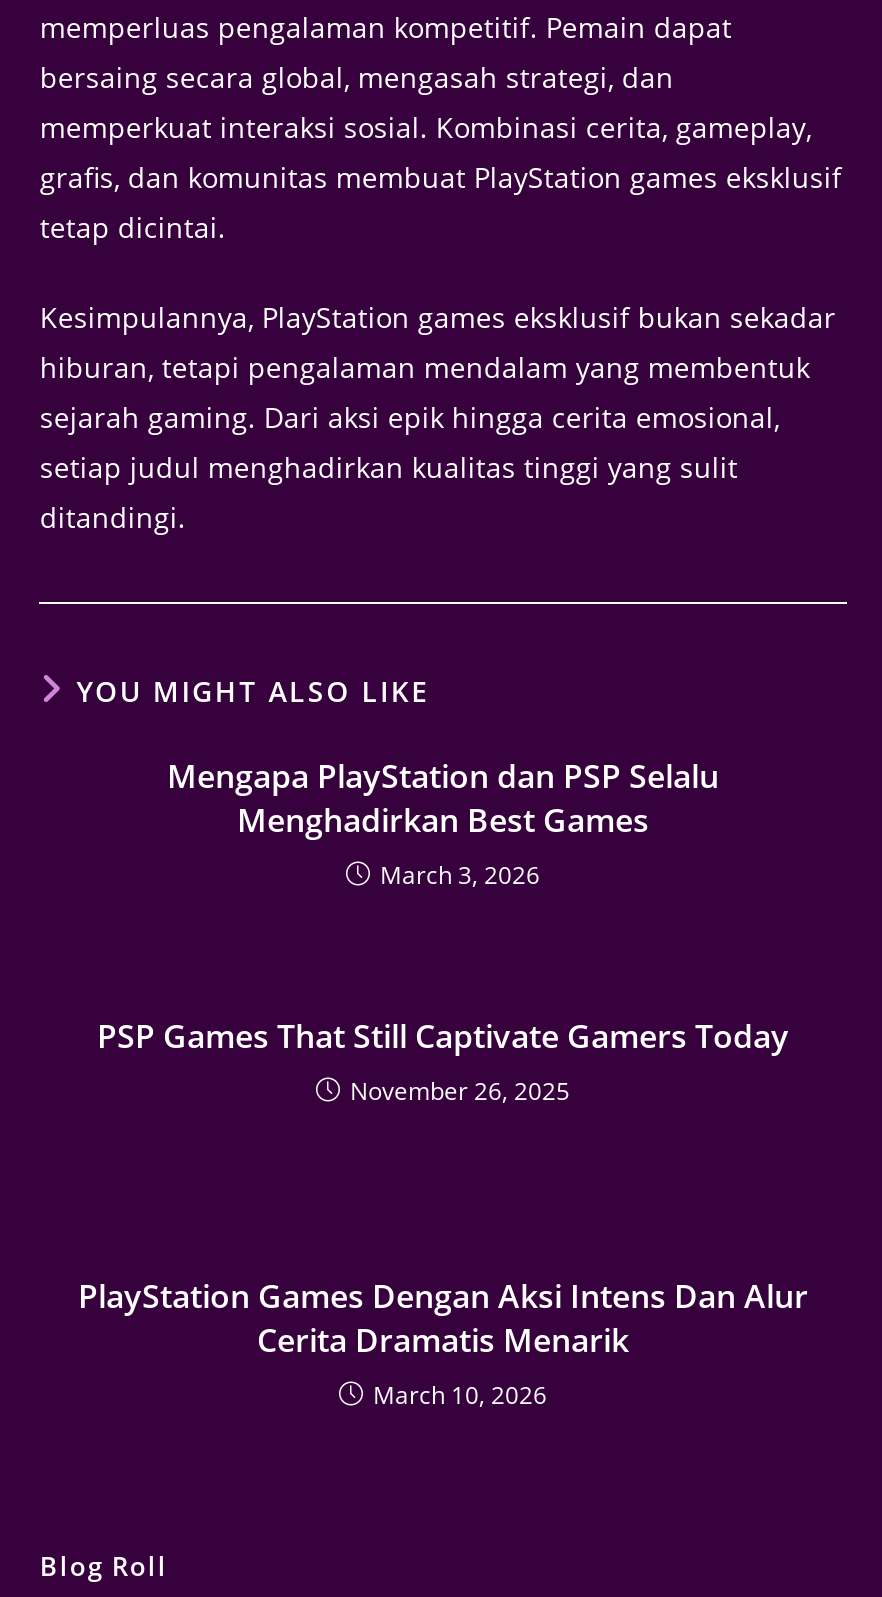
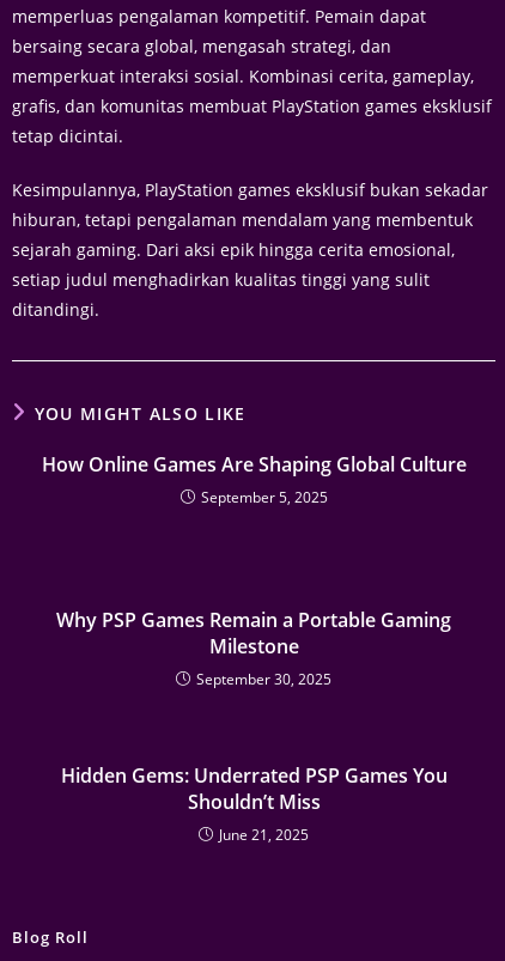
- Mengapa PlayStation dan PSP Selalu
- Menghadirkan Best Games
- March 3, 2026
+ How Online Games Are Shaping Global Culture
+ September 5, 2025

- PSP Games That Still Captivate Gamers Today
- November 26, 2025
+ Why PSP Games Remain a Portable Gaming
+ Milestone
+ September 30, 2025

- PlayStation Games Dengan Aksi Intens Dan Alur
- Cerita Dramatis Menarik
- March 10, 2026
+ Hidden Gems: Underrated PSP Games You
+ Shouldn’t Miss
+ June 21, 2025
